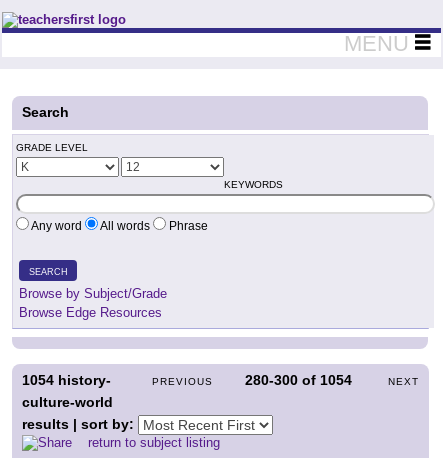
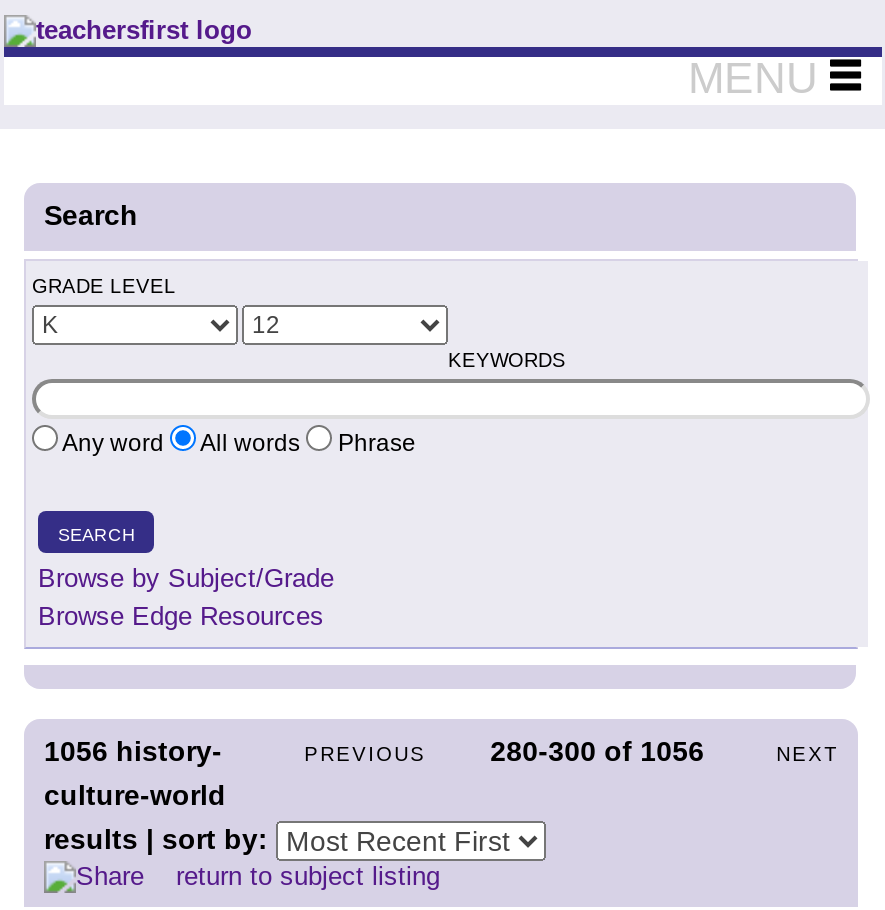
- 1054 history-
+ 1056 history-

- 280-300 of 1054
+ 280-300 of 1056
